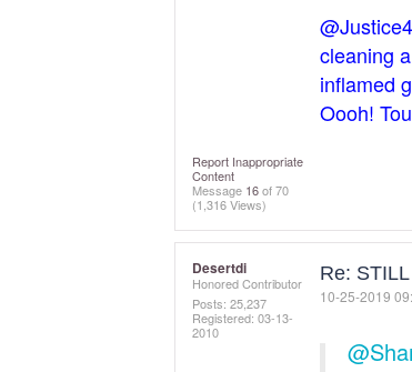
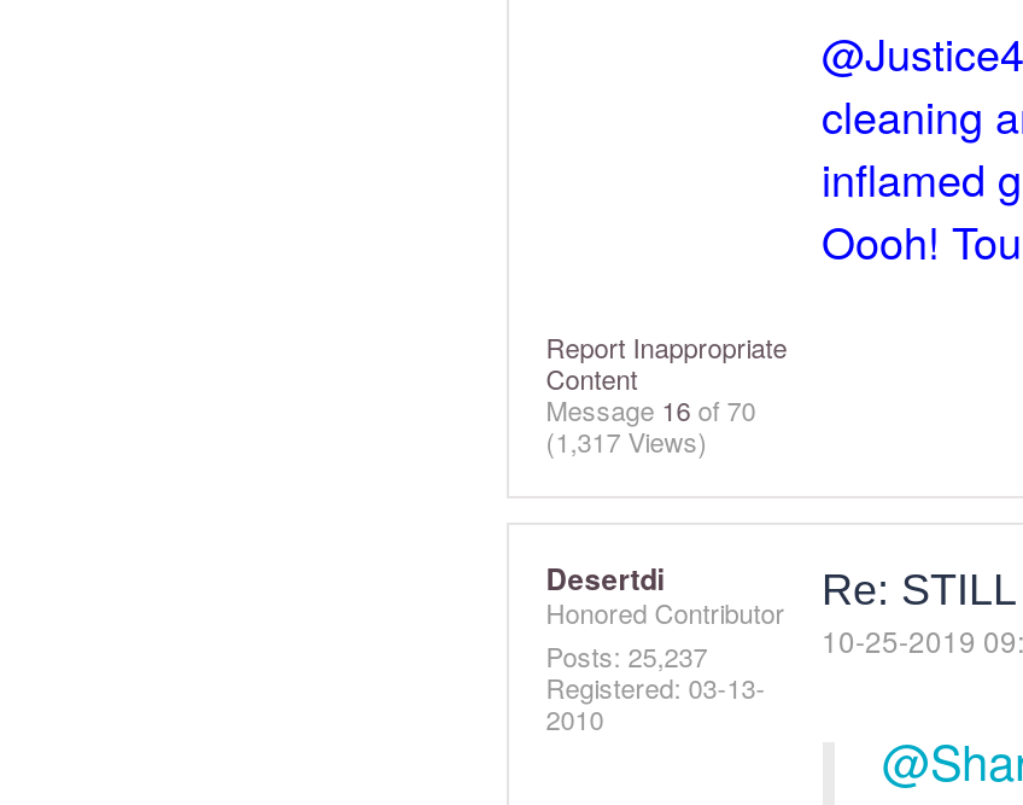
- (1,316 Views)
+ (1,317 Views)
